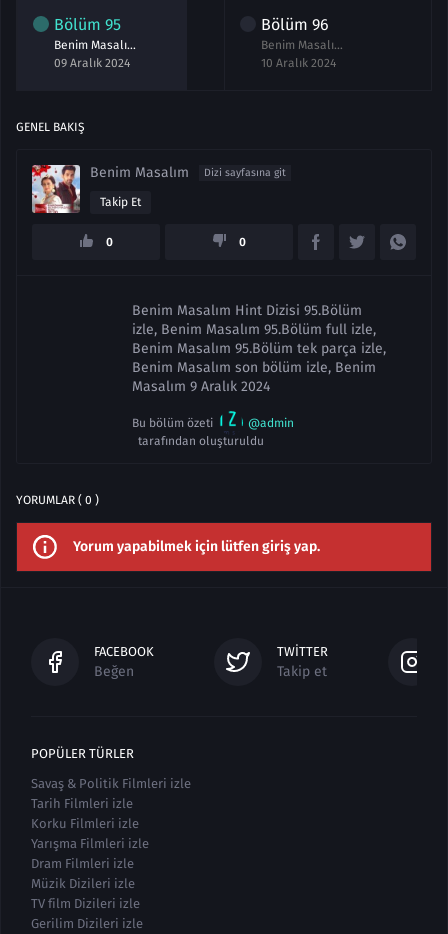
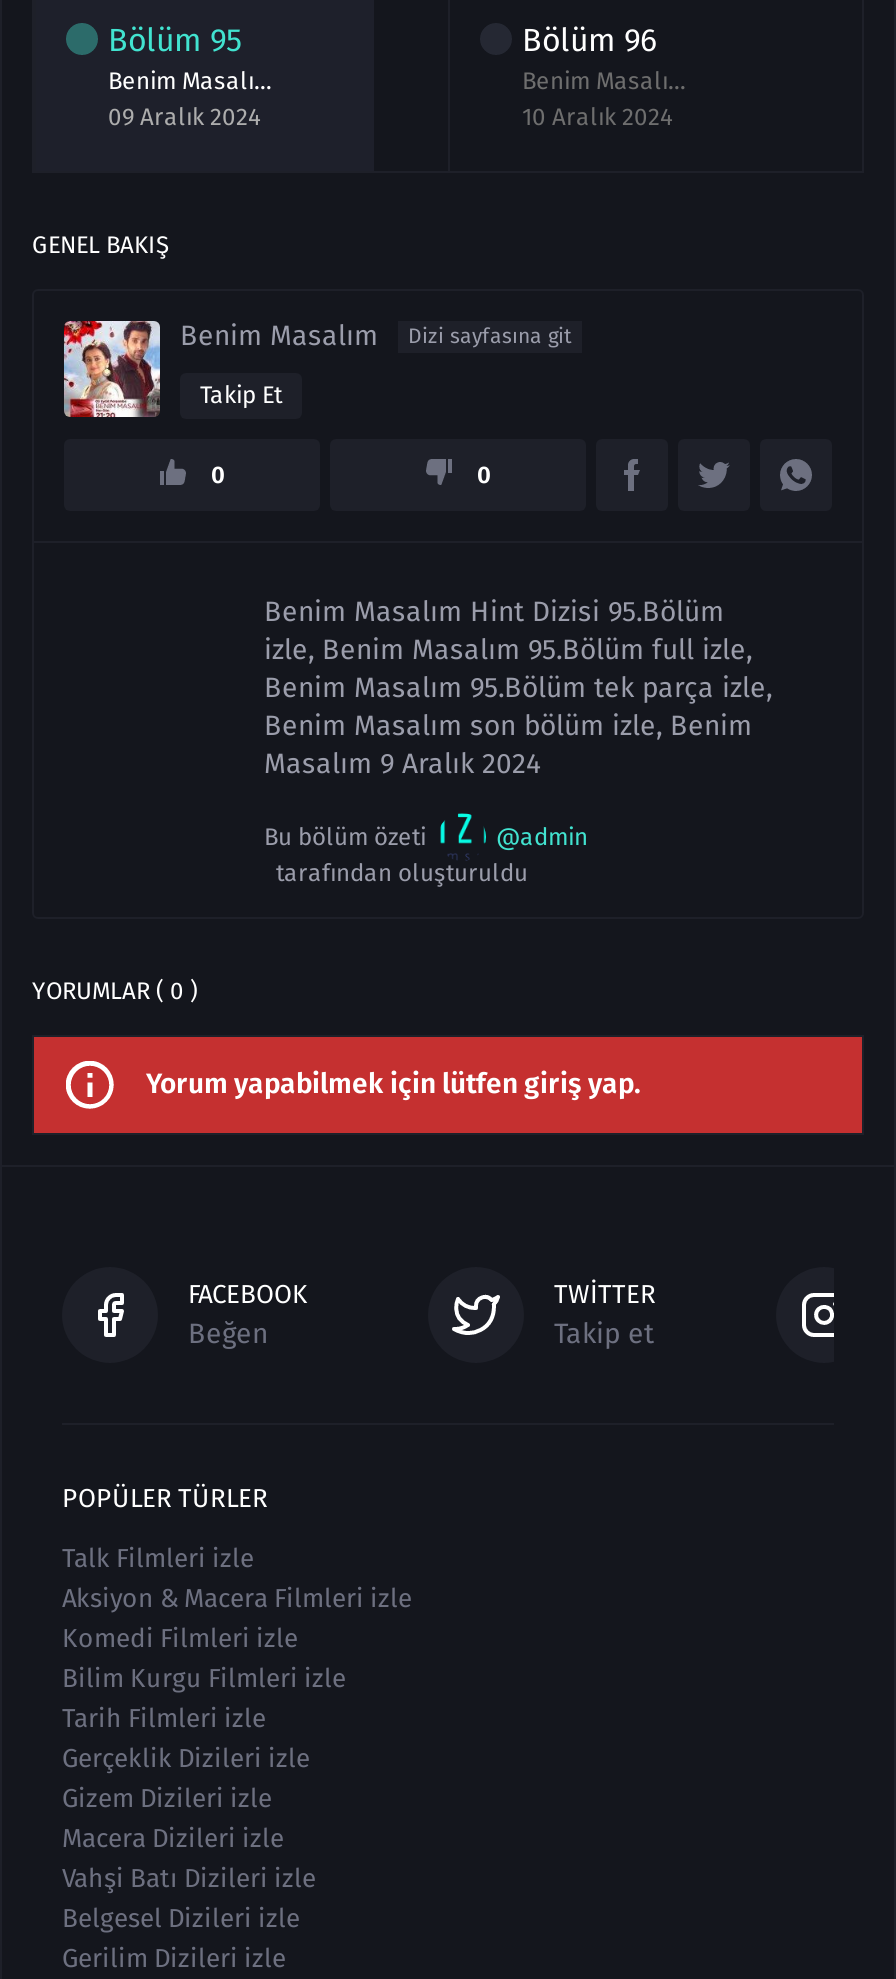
- Savaş & Politik Filmleri izle
+ Talk Filmleri izle
+ Aksiyon & Macera Filmleri izle
+ Komedi Filmleri izle
+ Bilim Kurgu Filmleri izle

- Korku Filmleri izle
- Yarışma Filmleri izle
- Dram Filmleri izle
- Müzik Dizileri izle
- TV film Dizileri izle
+ Gerçeklik Dizileri izle
+ Gizem Dizileri izle
+ Macera Dizileri izle
+ Vahşi Batı Dizileri izle
+ Belgesel Dizileri izle
